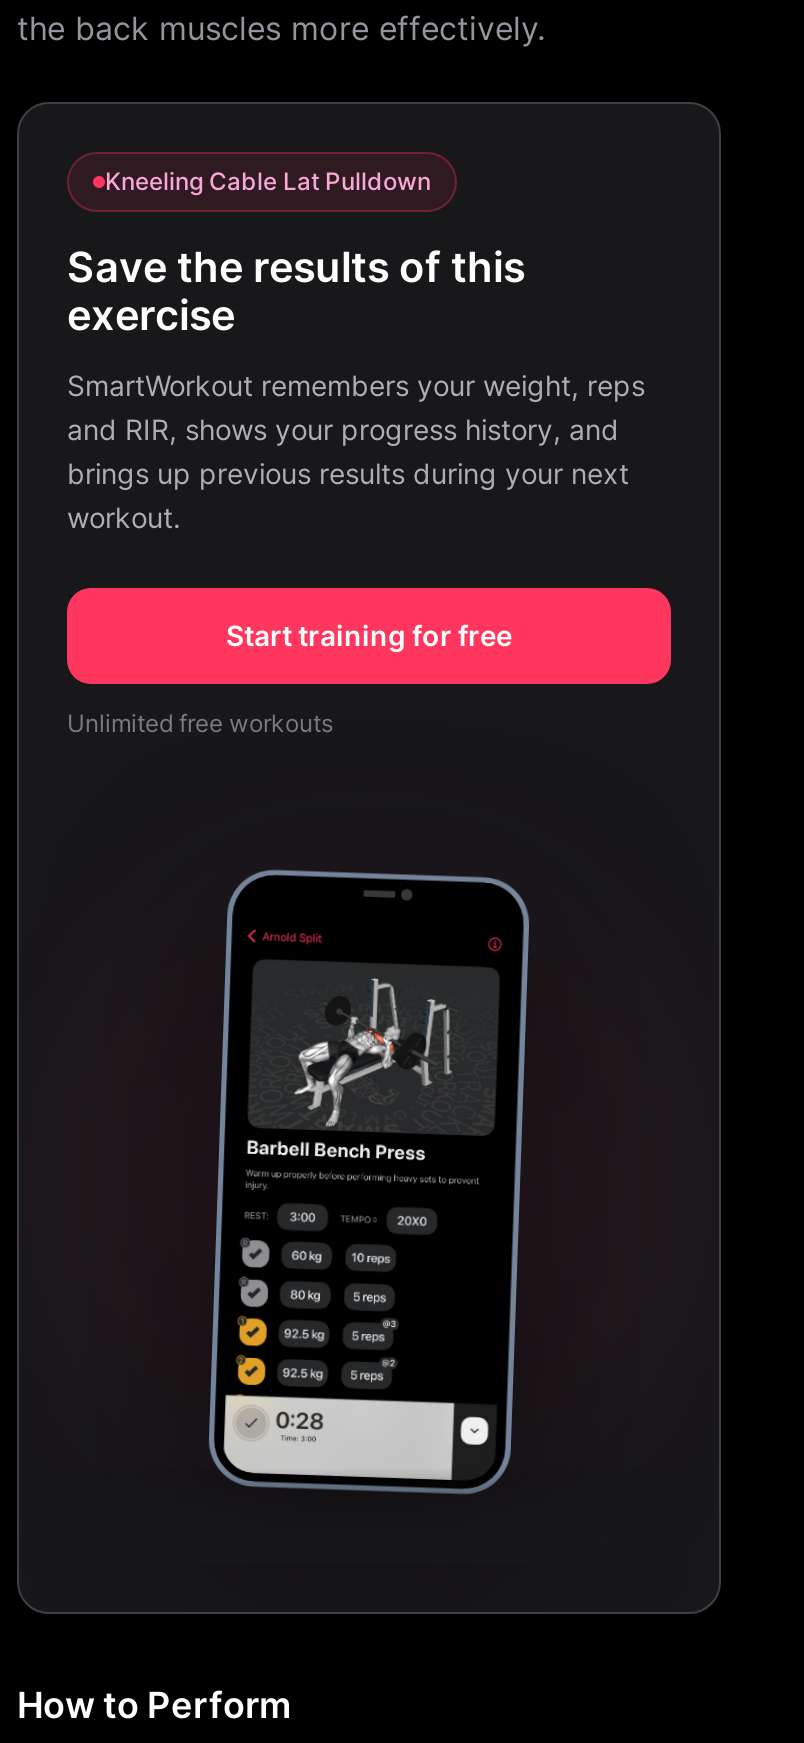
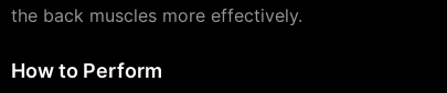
- [image]
- Kneeling Cable Lat Pulldown
- Save the results of this
- exercise
- SmartWorkout remembers your weight, reps
- and RIR, shows your progress history, and
- brings up previous results during your next
- workout.
- Start training for free
- Unlimited free workouts
